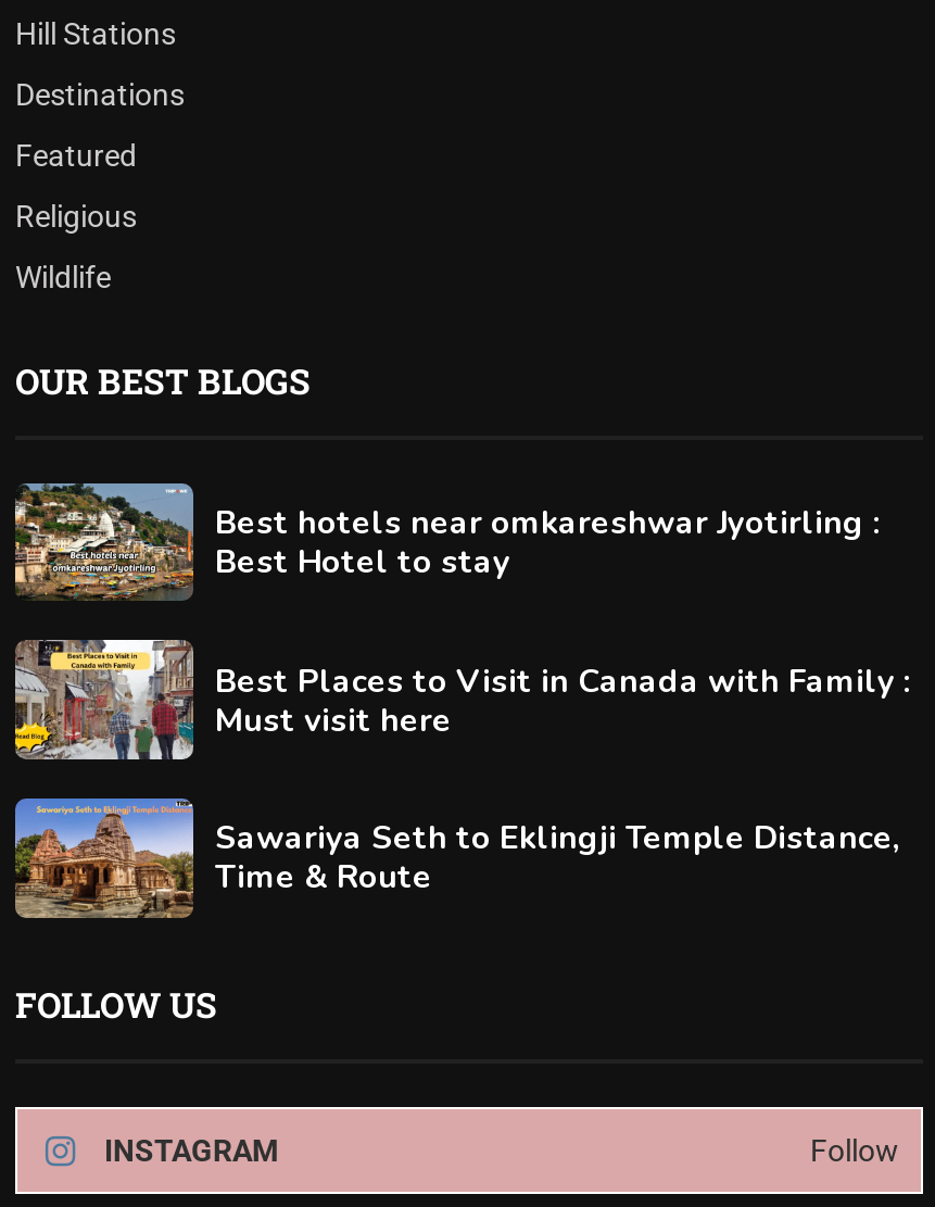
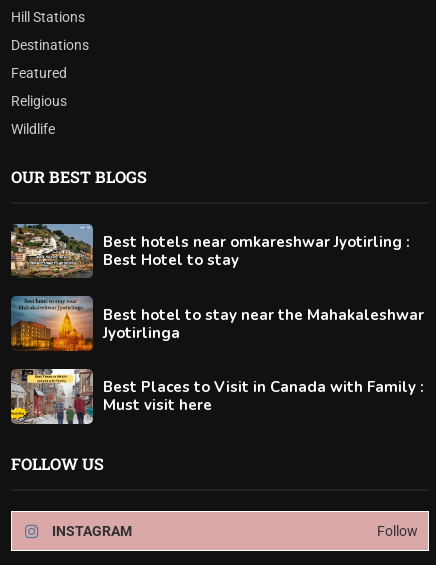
+ [image]
+ Best hotel to stay near the Mahakaleshwar
+ Jyotirlinga

moved down: [image] | Best Places to Visit in Canada with Family : | Must visit here

- [image]
- Sawariya Seth to Eklingji Temple Distance,
- Time & Route
